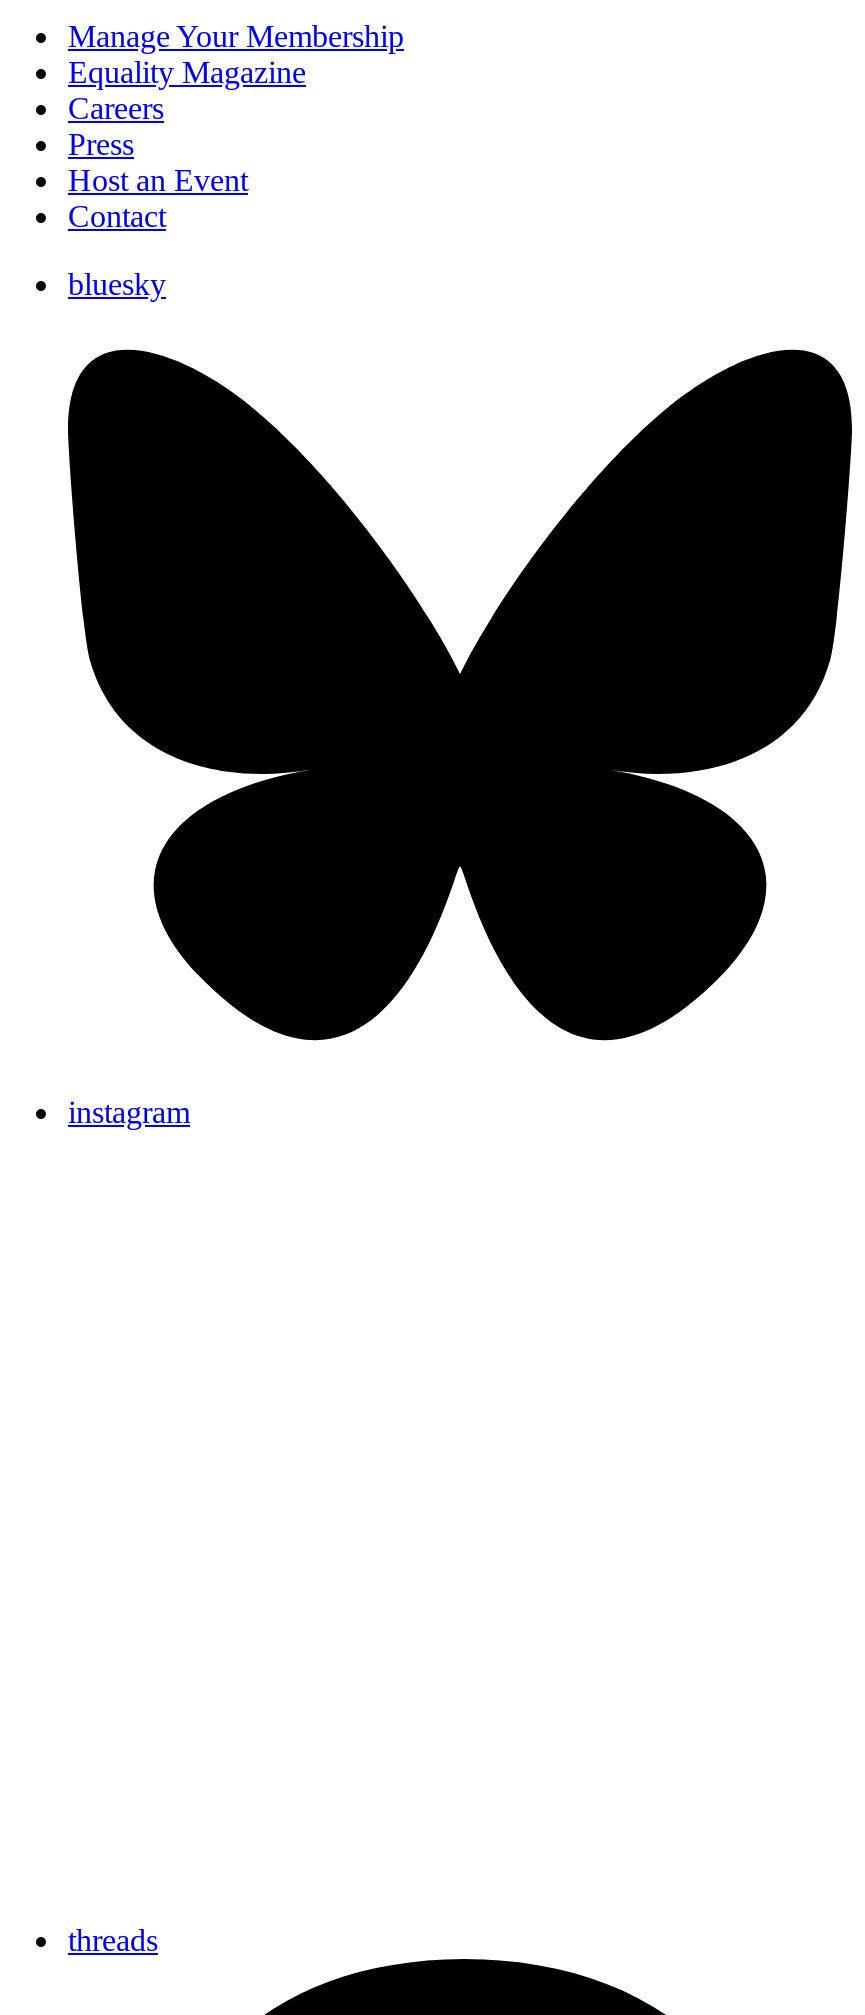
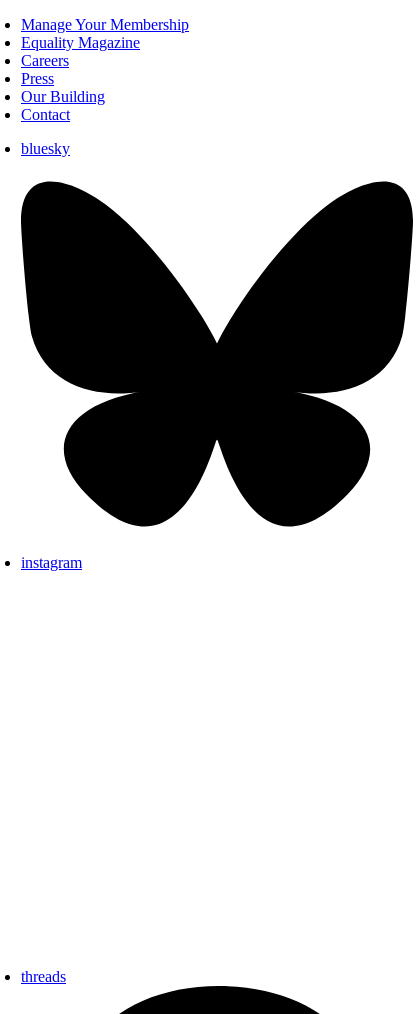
- Host an Event
+ Our Building
